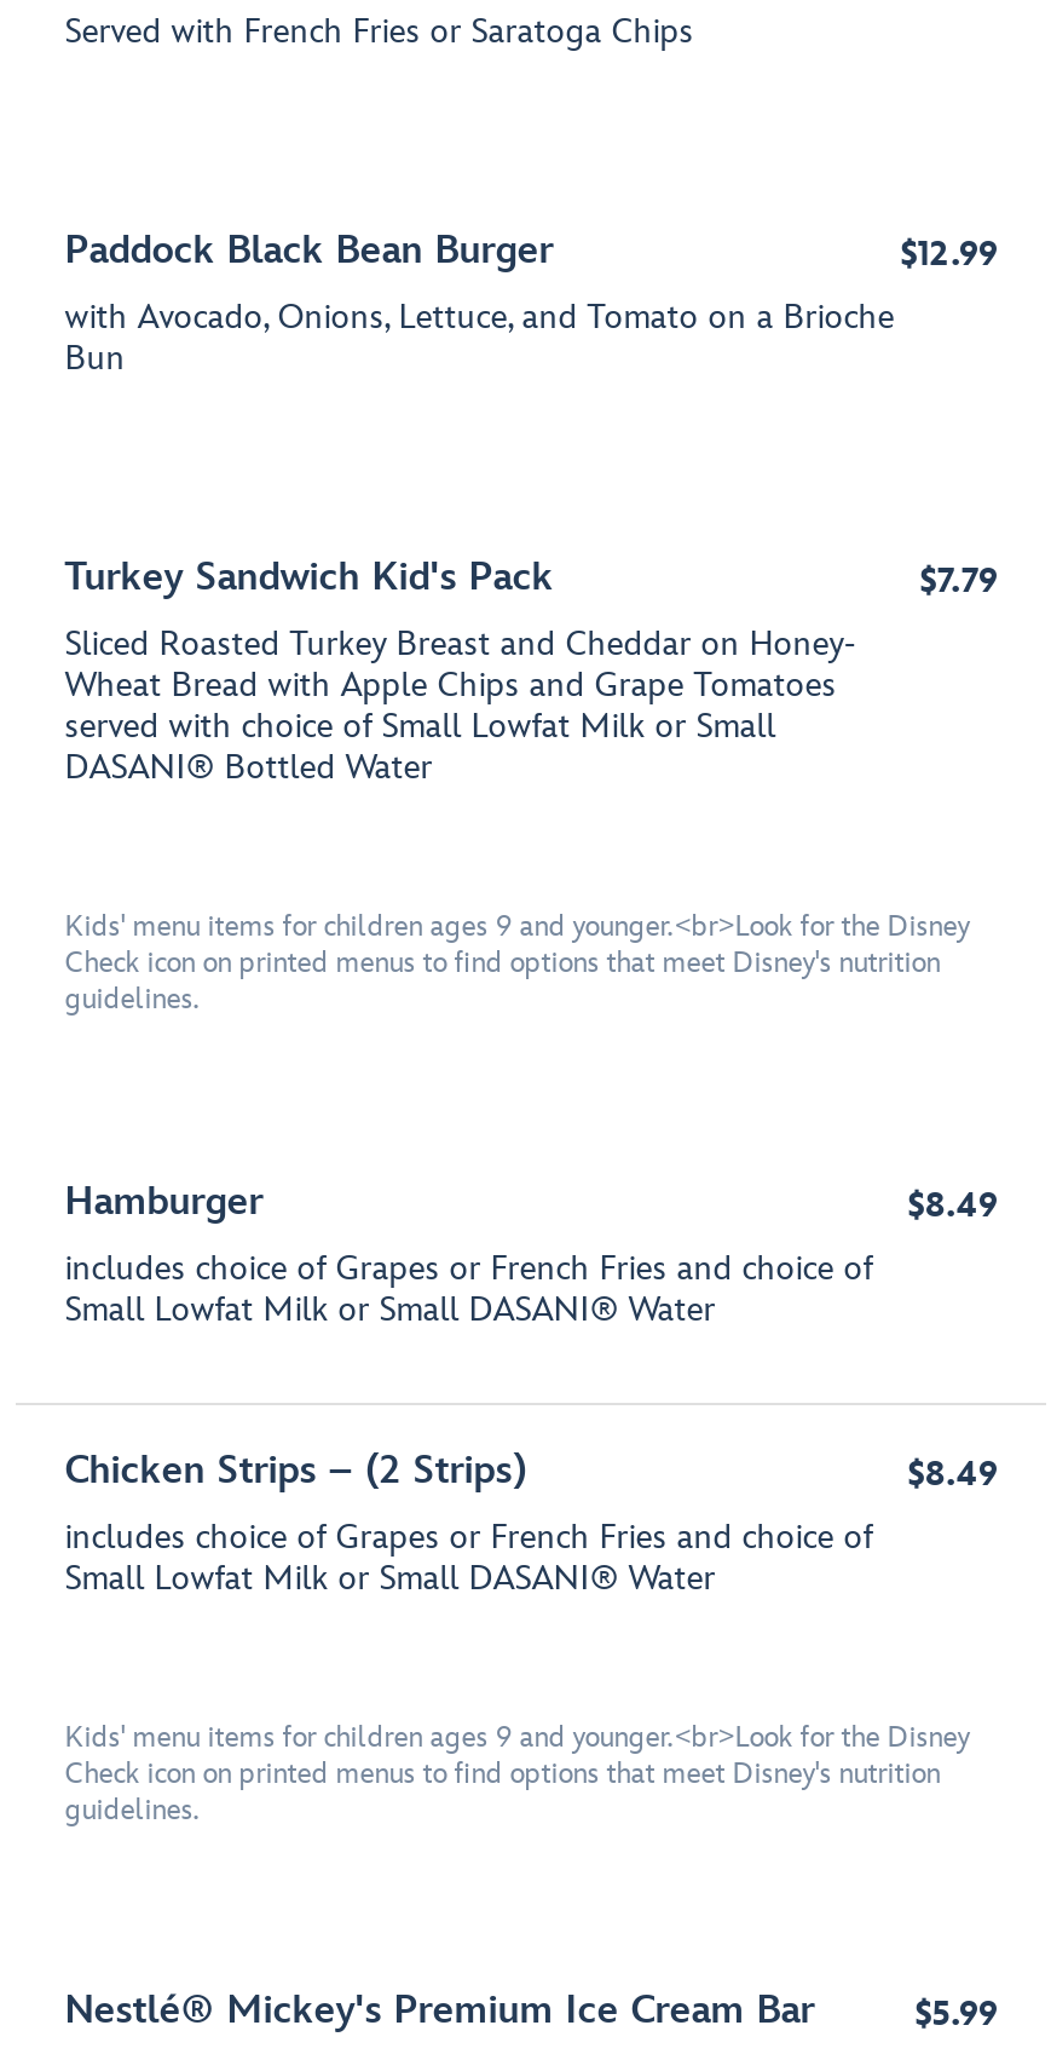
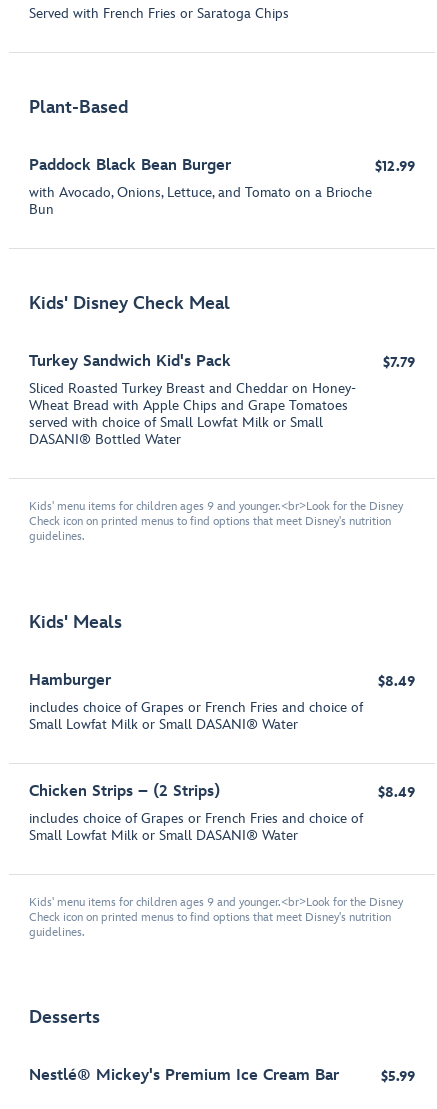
+ Plant-Based

+ Kids' Disney Check Meal

+ Kids' Meals

+ Desserts
